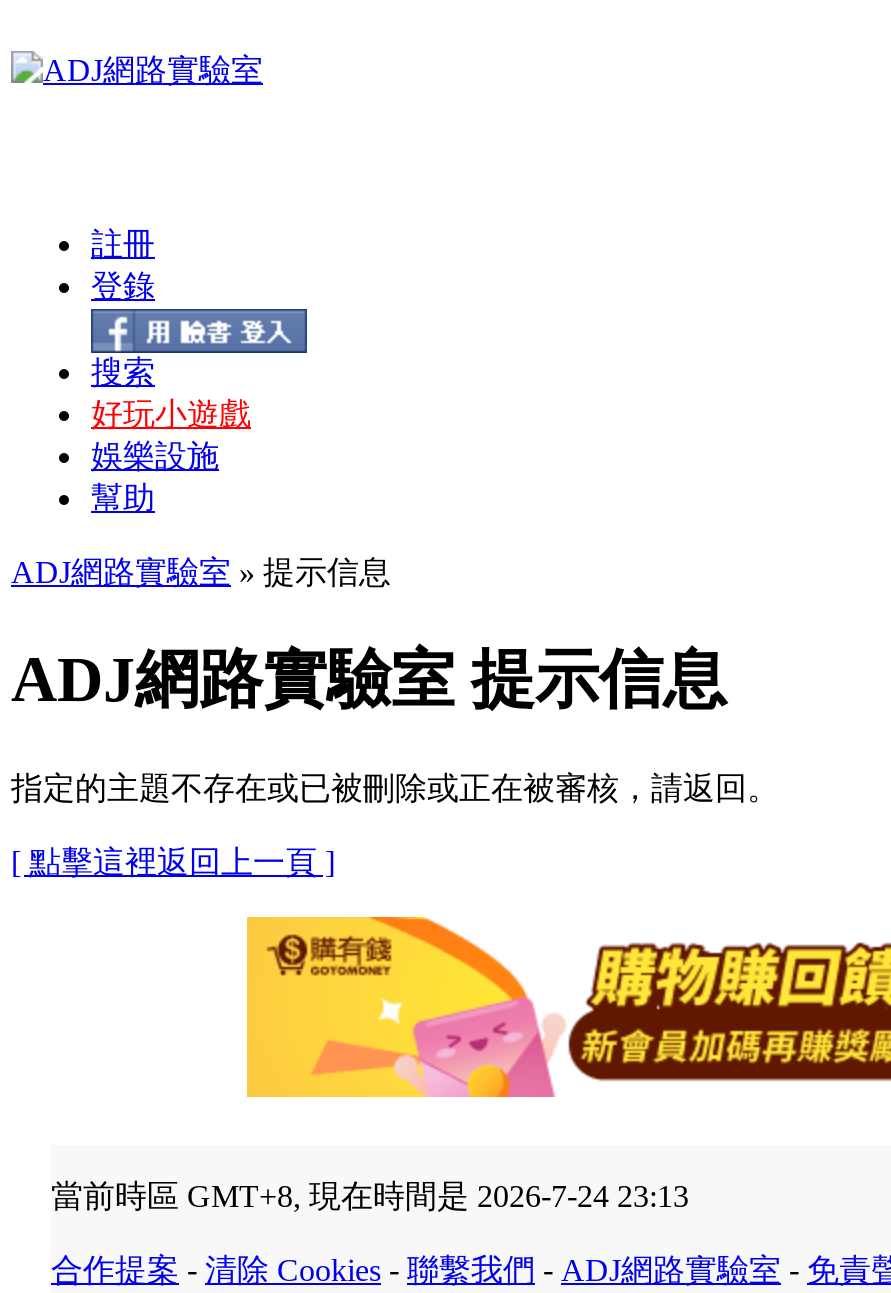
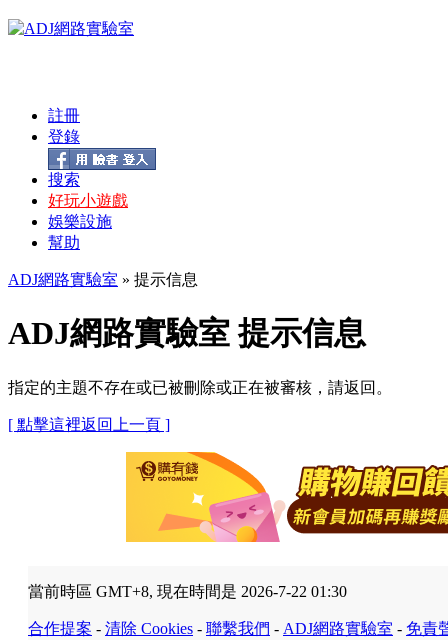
- 當前時區 GMT+8, 現在時間是 2026-7-24 23:13
+ 當前時區 GMT+8, 現在時間是 2026-7-22 01:30
